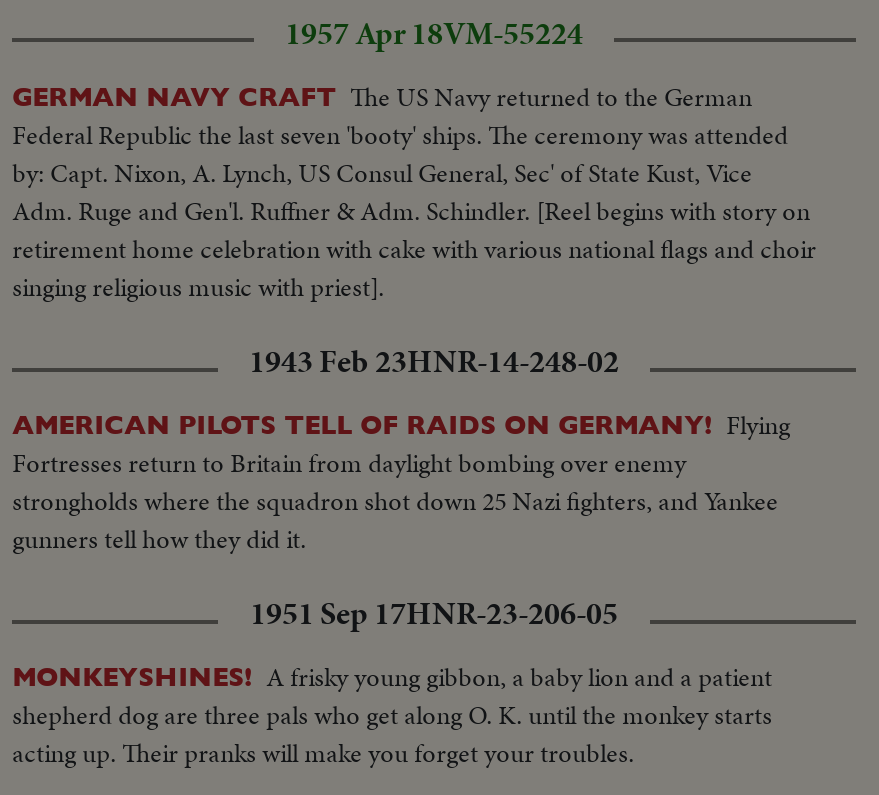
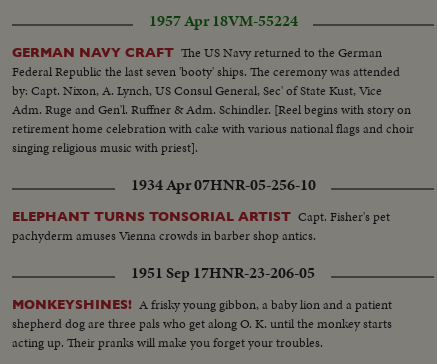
- 1943 Feb 23HNR-14-248-02
+ 1934 Apr 07HNR-05-256-10

- AMERICAN PILOTS TELL OF RAIDS ON GERMANY! Flying
- Fortresses return to Britain from daylight bombing over enemy
- strongholds where the squadron shot down 25 Nazi fighters, and Yankee
- gunners tell how they did it.
+ ELEPHANT TURNS TONSORIAL ARTIST Capt. Fisher's pet
+ pachyderm amuses Vienna crowds in barber shop antics.
